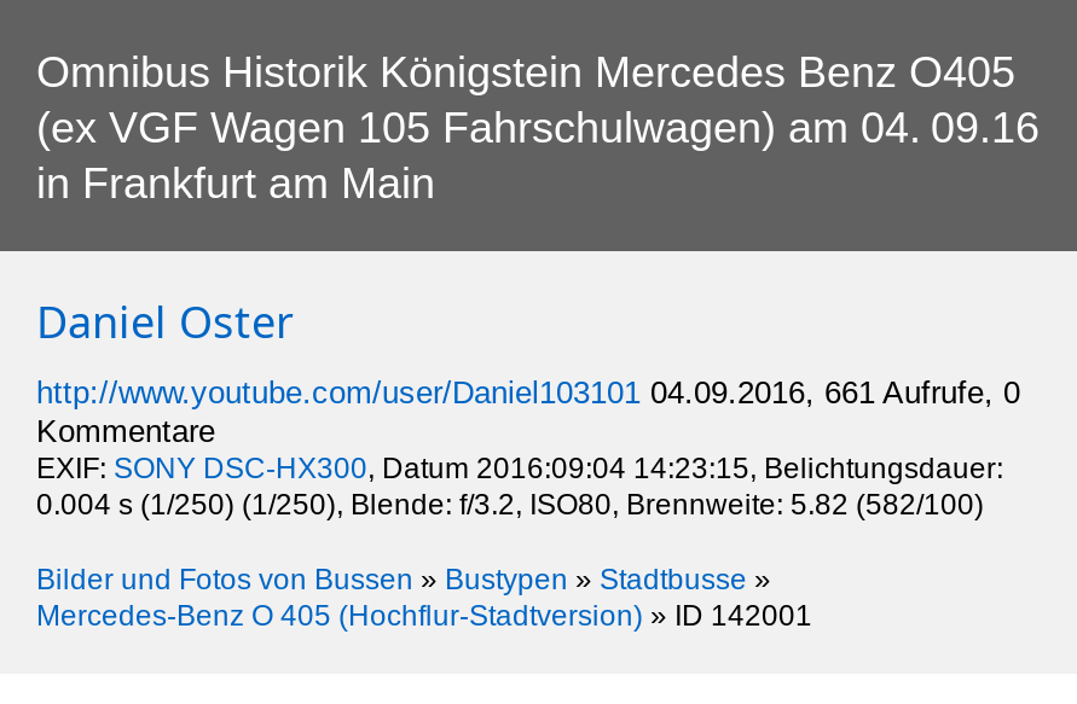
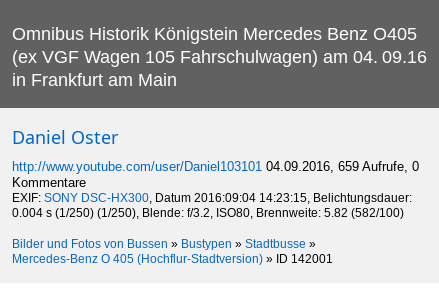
- http://www.youtube.com/user/Daniel103101 04.09.2016, 661 Aufrufe, 0
+ http://www.youtube.com/user/Daniel103101 04.09.2016, 659 Aufrufe, 0
